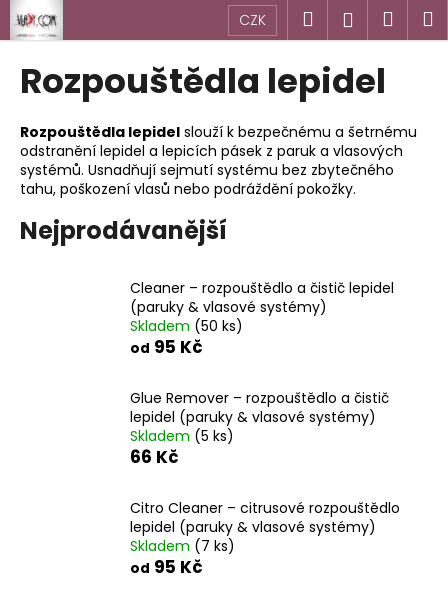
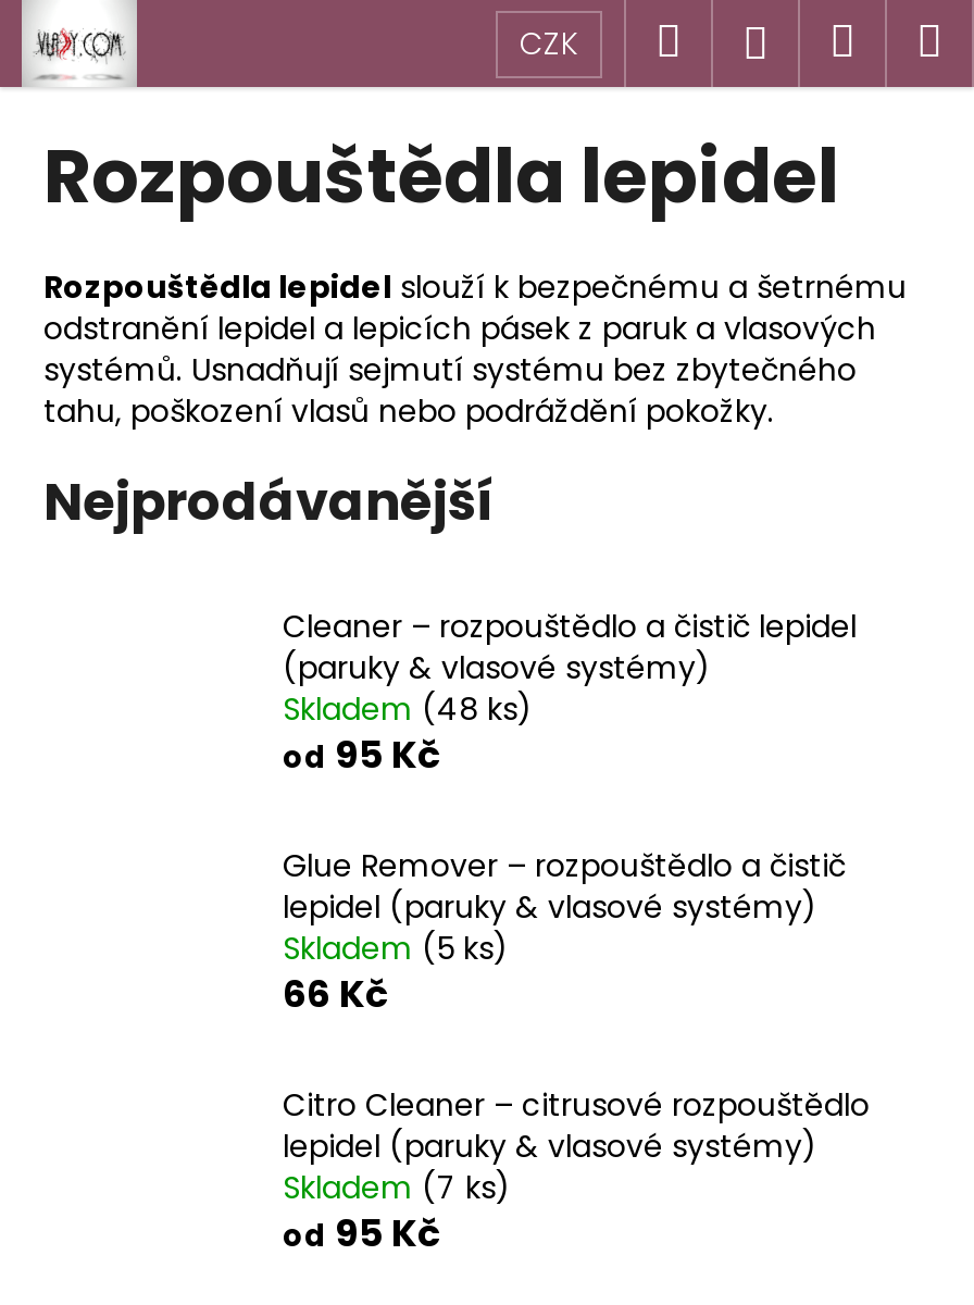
- Skladem (50 ks)
+ Skladem (48 ks)
